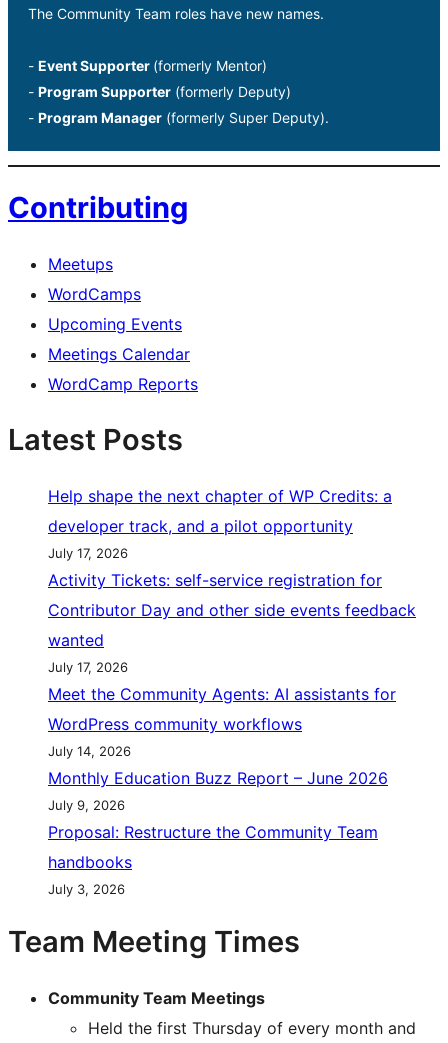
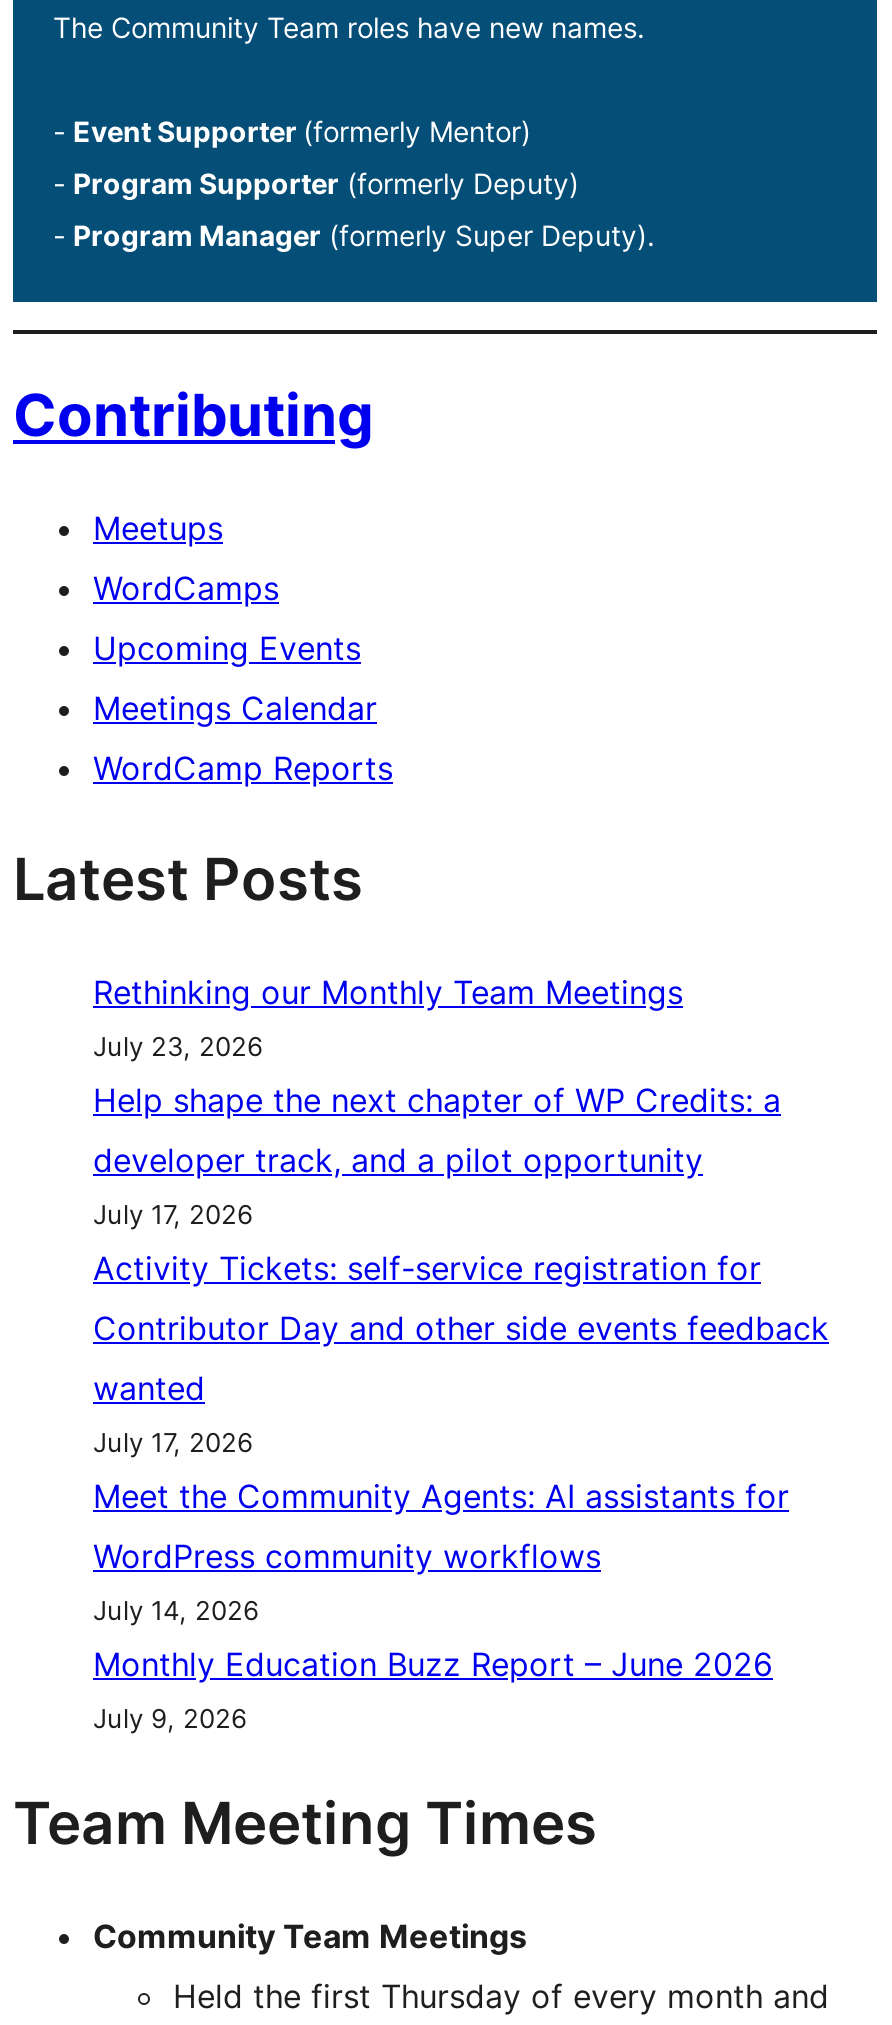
+ Rethinking our Monthly Team Meetings
+ July 23, 2026

moved down: Help shape the next chapter of WP Credits: a | developer track, and a pilot opportunity | July 17, 2026 | ... | Monthly Education Buzz Report – June 2026 | July 9, 2026

- Proposal: Restructure the Community Team
- handbooks
- July 3, 2026
